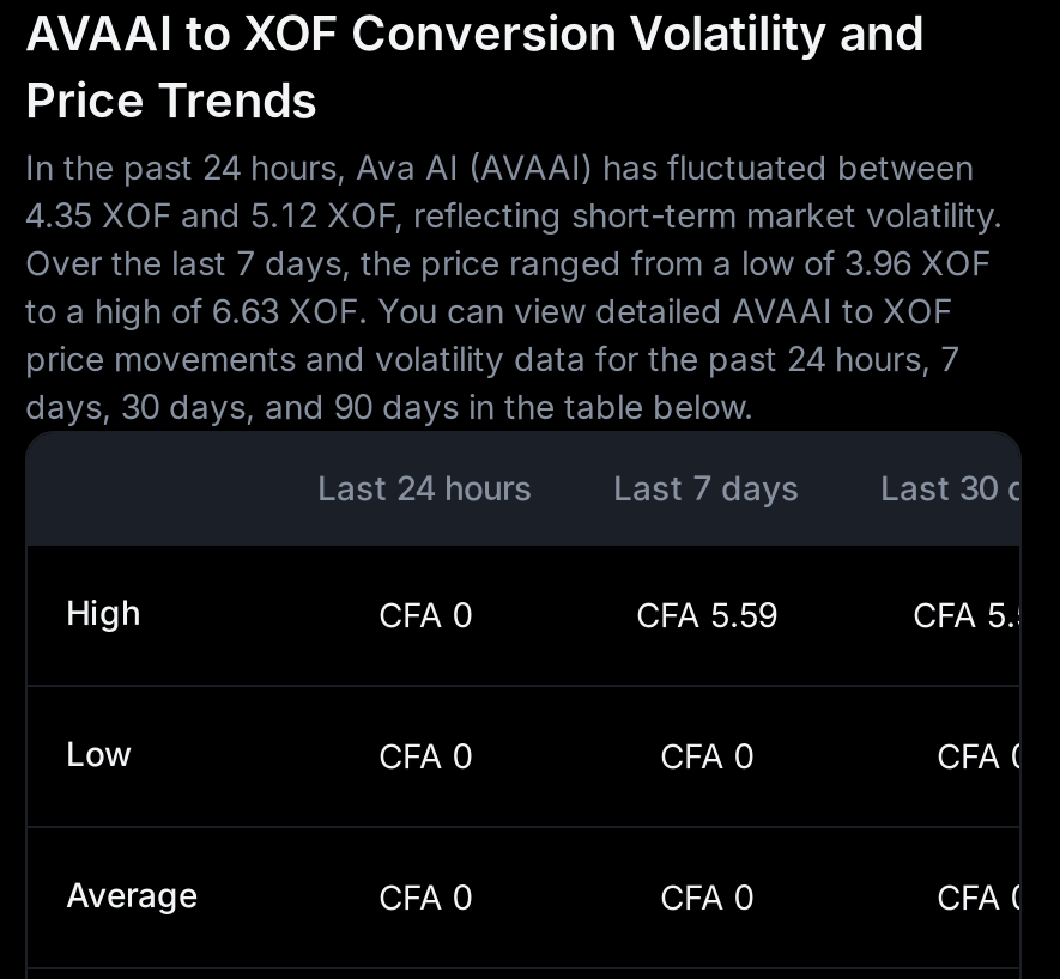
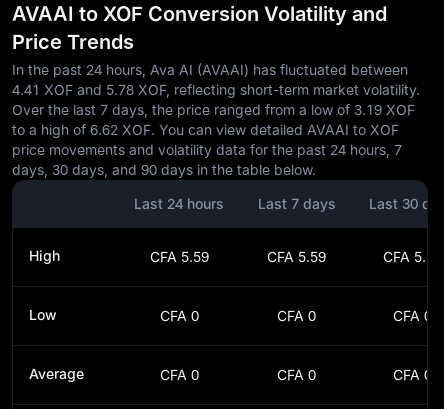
- 4.35 XOF and 5.12 XOF, reflecting short-term market volatility.
+ 4.41 XOF and 5.78 XOF, reflecting short-term market volatility.

- Over the last 7 days, the price ranged from a low of 3.96 XOF
+ Over the last 7 days, the price ranged from a low of 3.19 XOF

- to a high of 6.63 XOF. You can view detailed AVAAI to XOF
+ to a high of 6.62 XOF. You can view detailed AVAAI to XOF

- CFA 0
+ CFA 5.59
